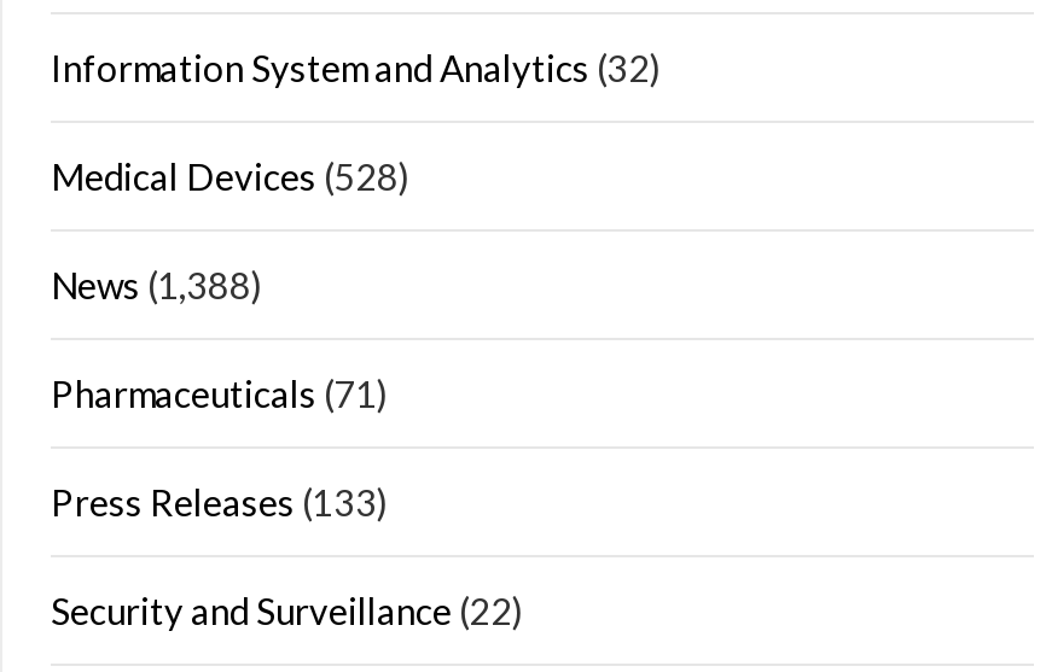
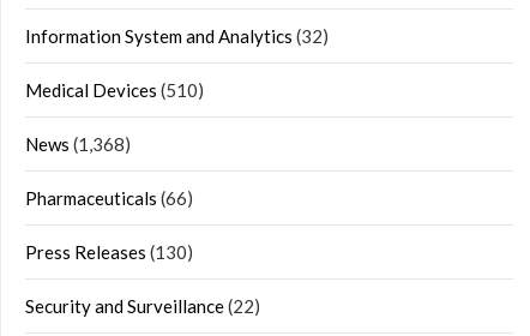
- Medical Devices (528)
+ Medical Devices (510)

- News (1,388)
+ News (1,368)

- Pharmaceuticals (71)
+ Pharmaceuticals (66)

- Press Releases (133)
+ Press Releases (130)
